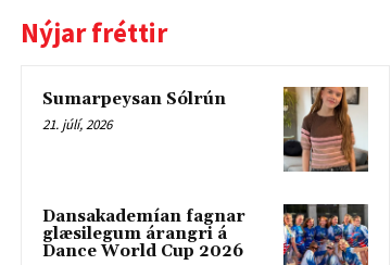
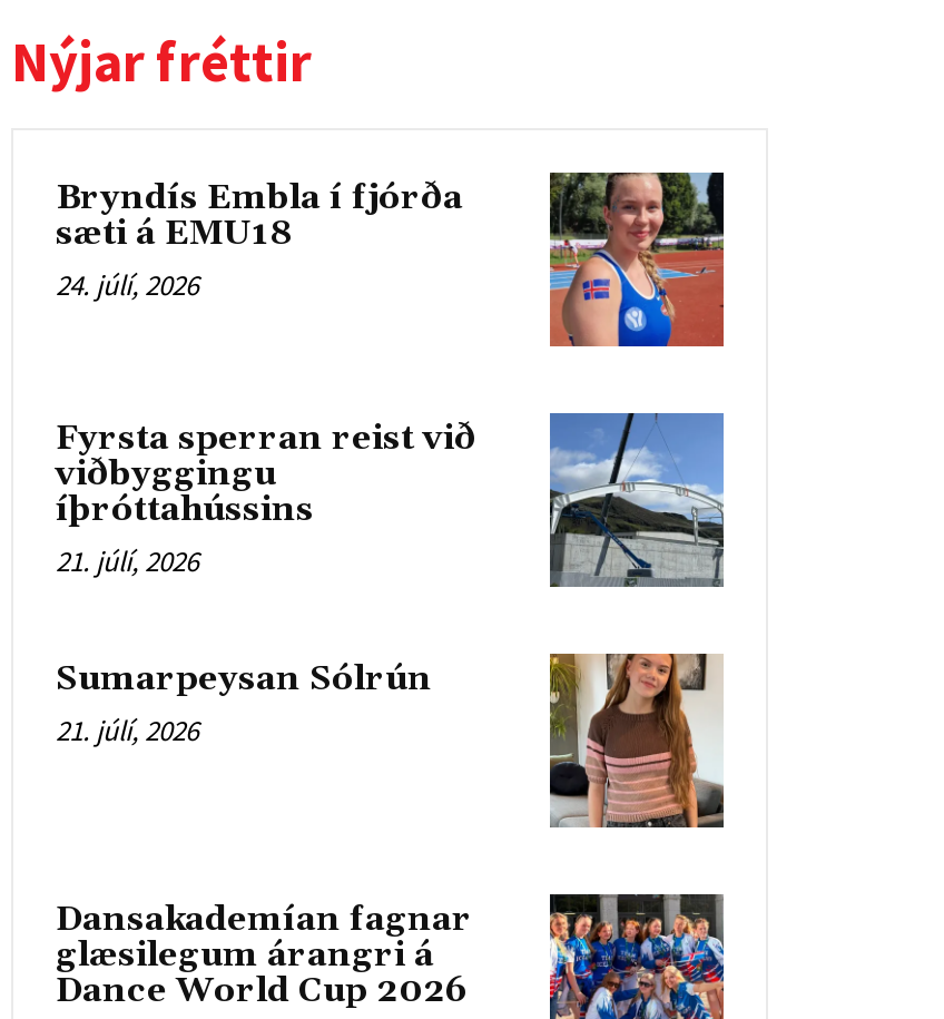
+ [image]
+ Bryndís Embla í fjórða
+ sæti á EMU18
+ 24. júlí, 2026

+ [image]
+ Fyrsta sperran reist við
+ viðbyggingu
+ íþróttahússins
+ 21. júlí, 2026
